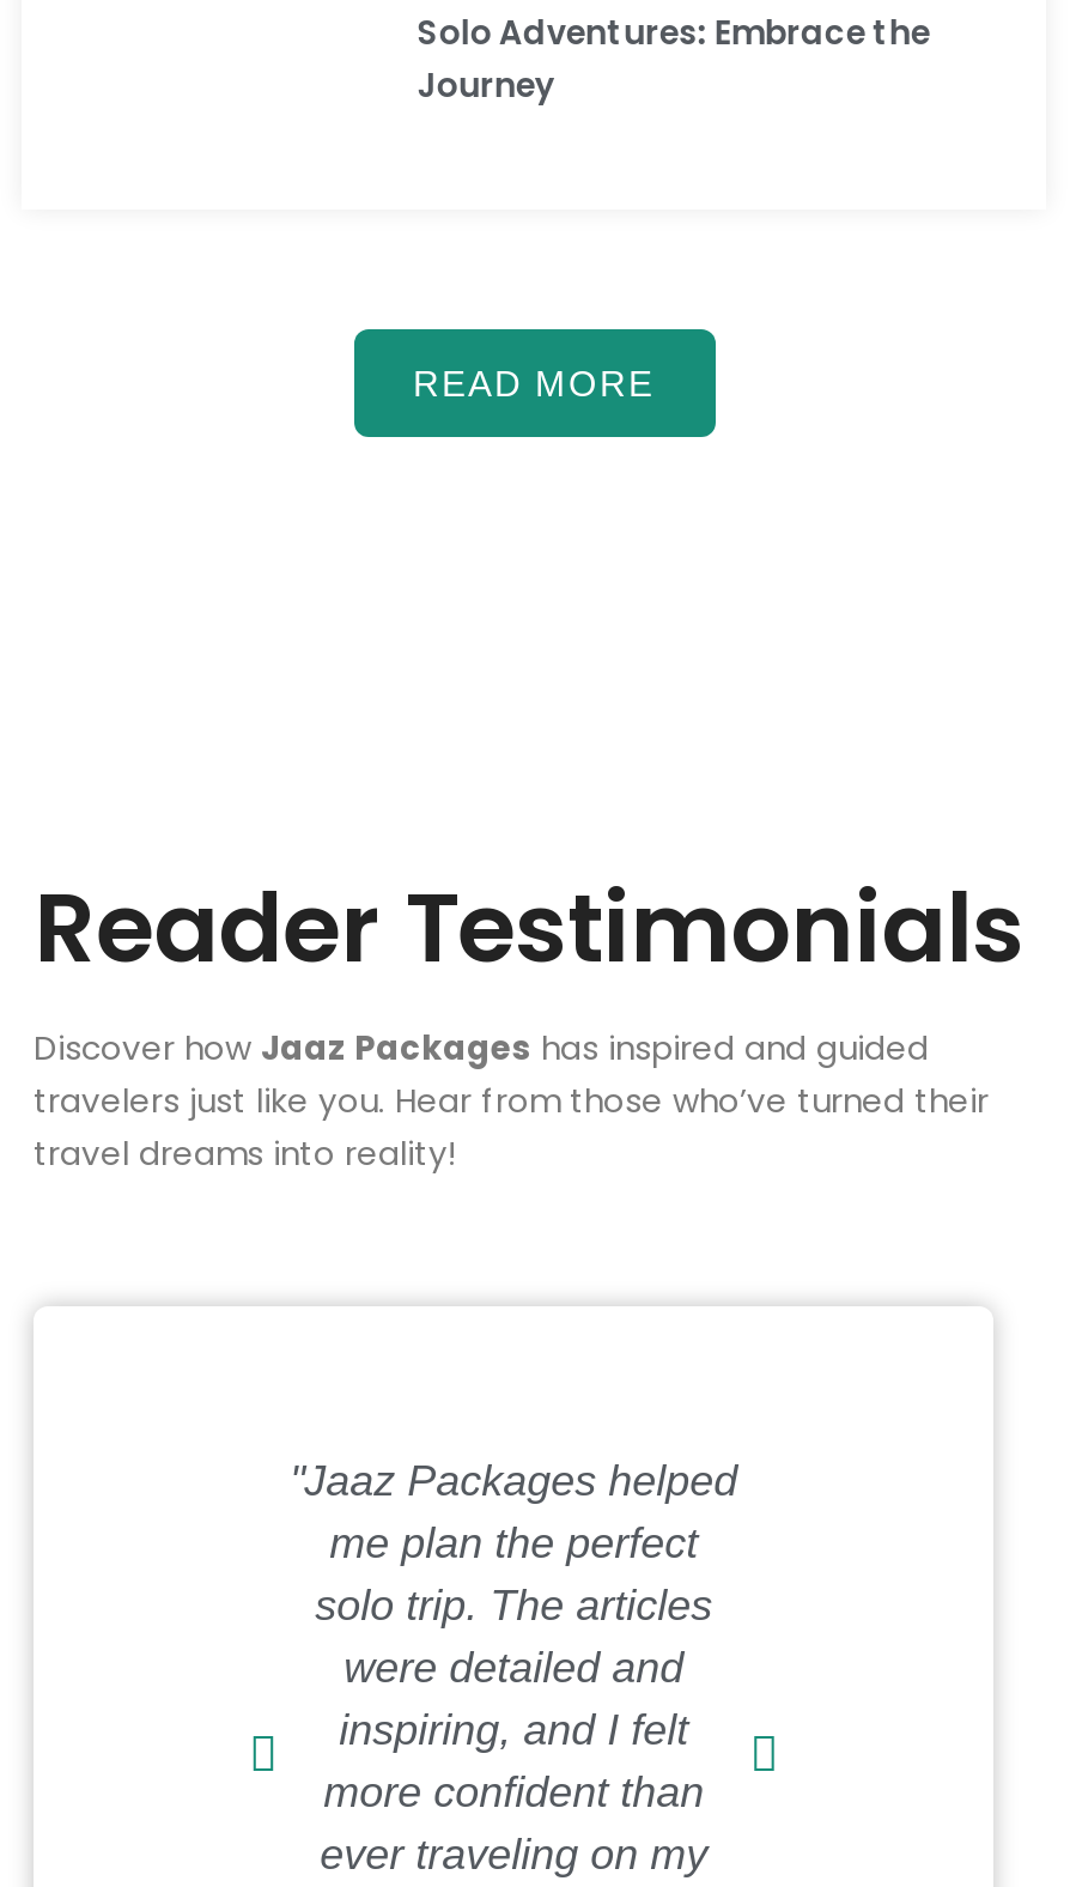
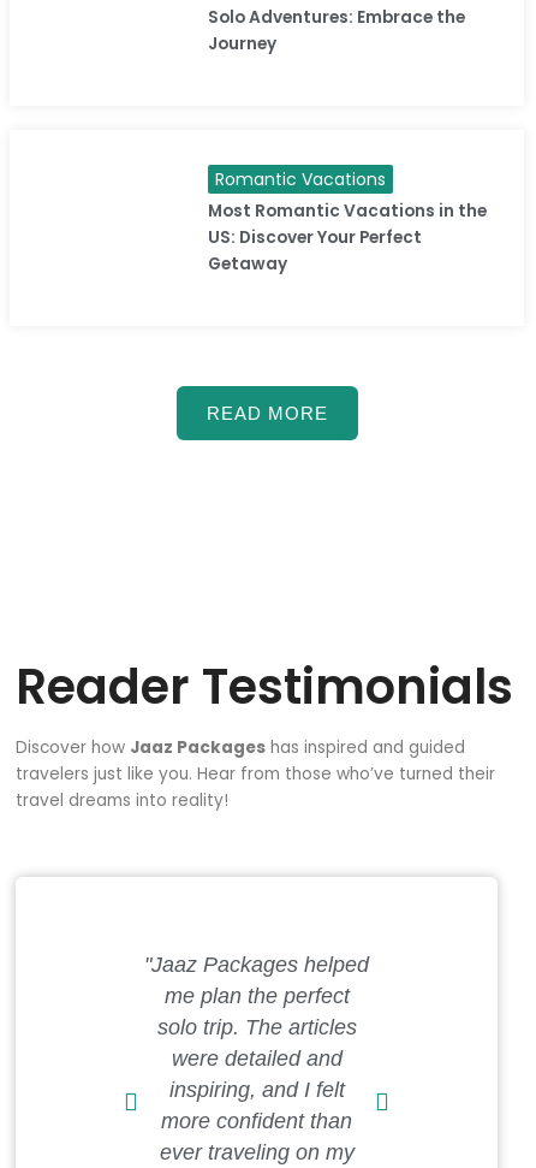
+ Romantic Vacations
+ Most Romantic Vacations in the
+ US: Discover Your Perfect
+ Getaway
